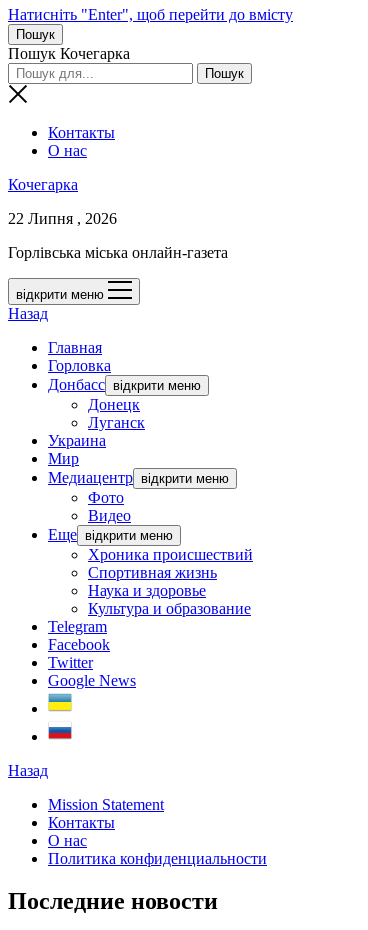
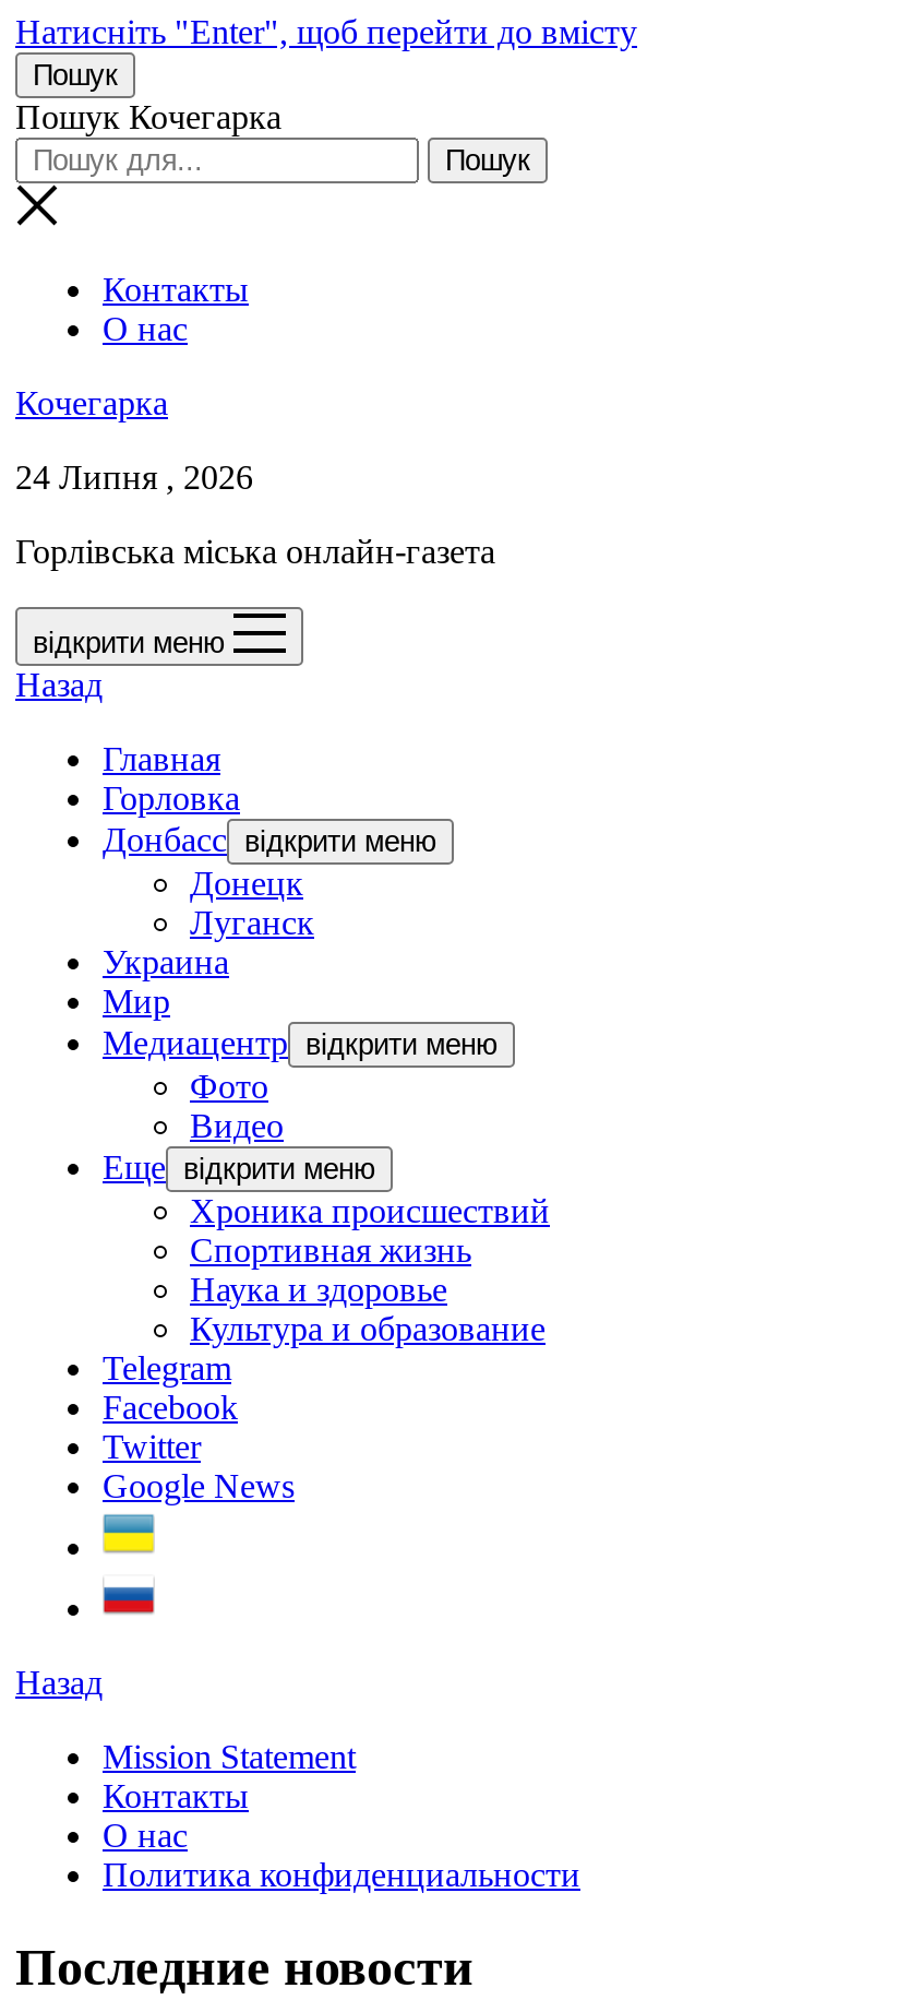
- 22 Липня , 2026
+ 24 Липня , 2026
